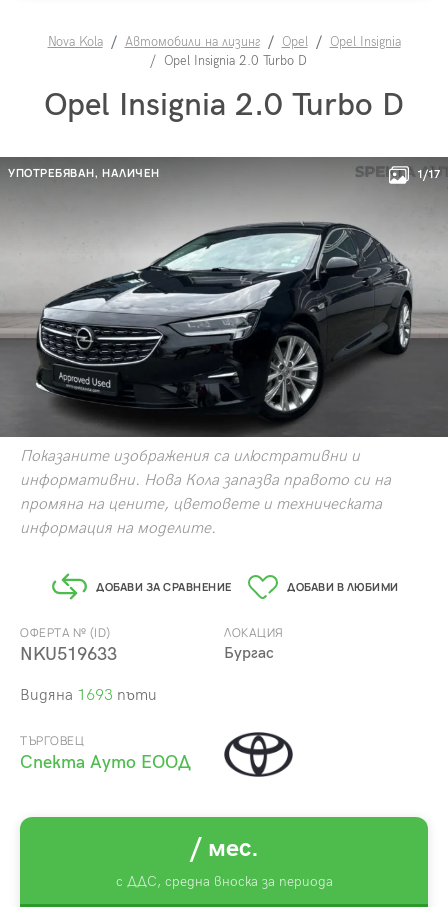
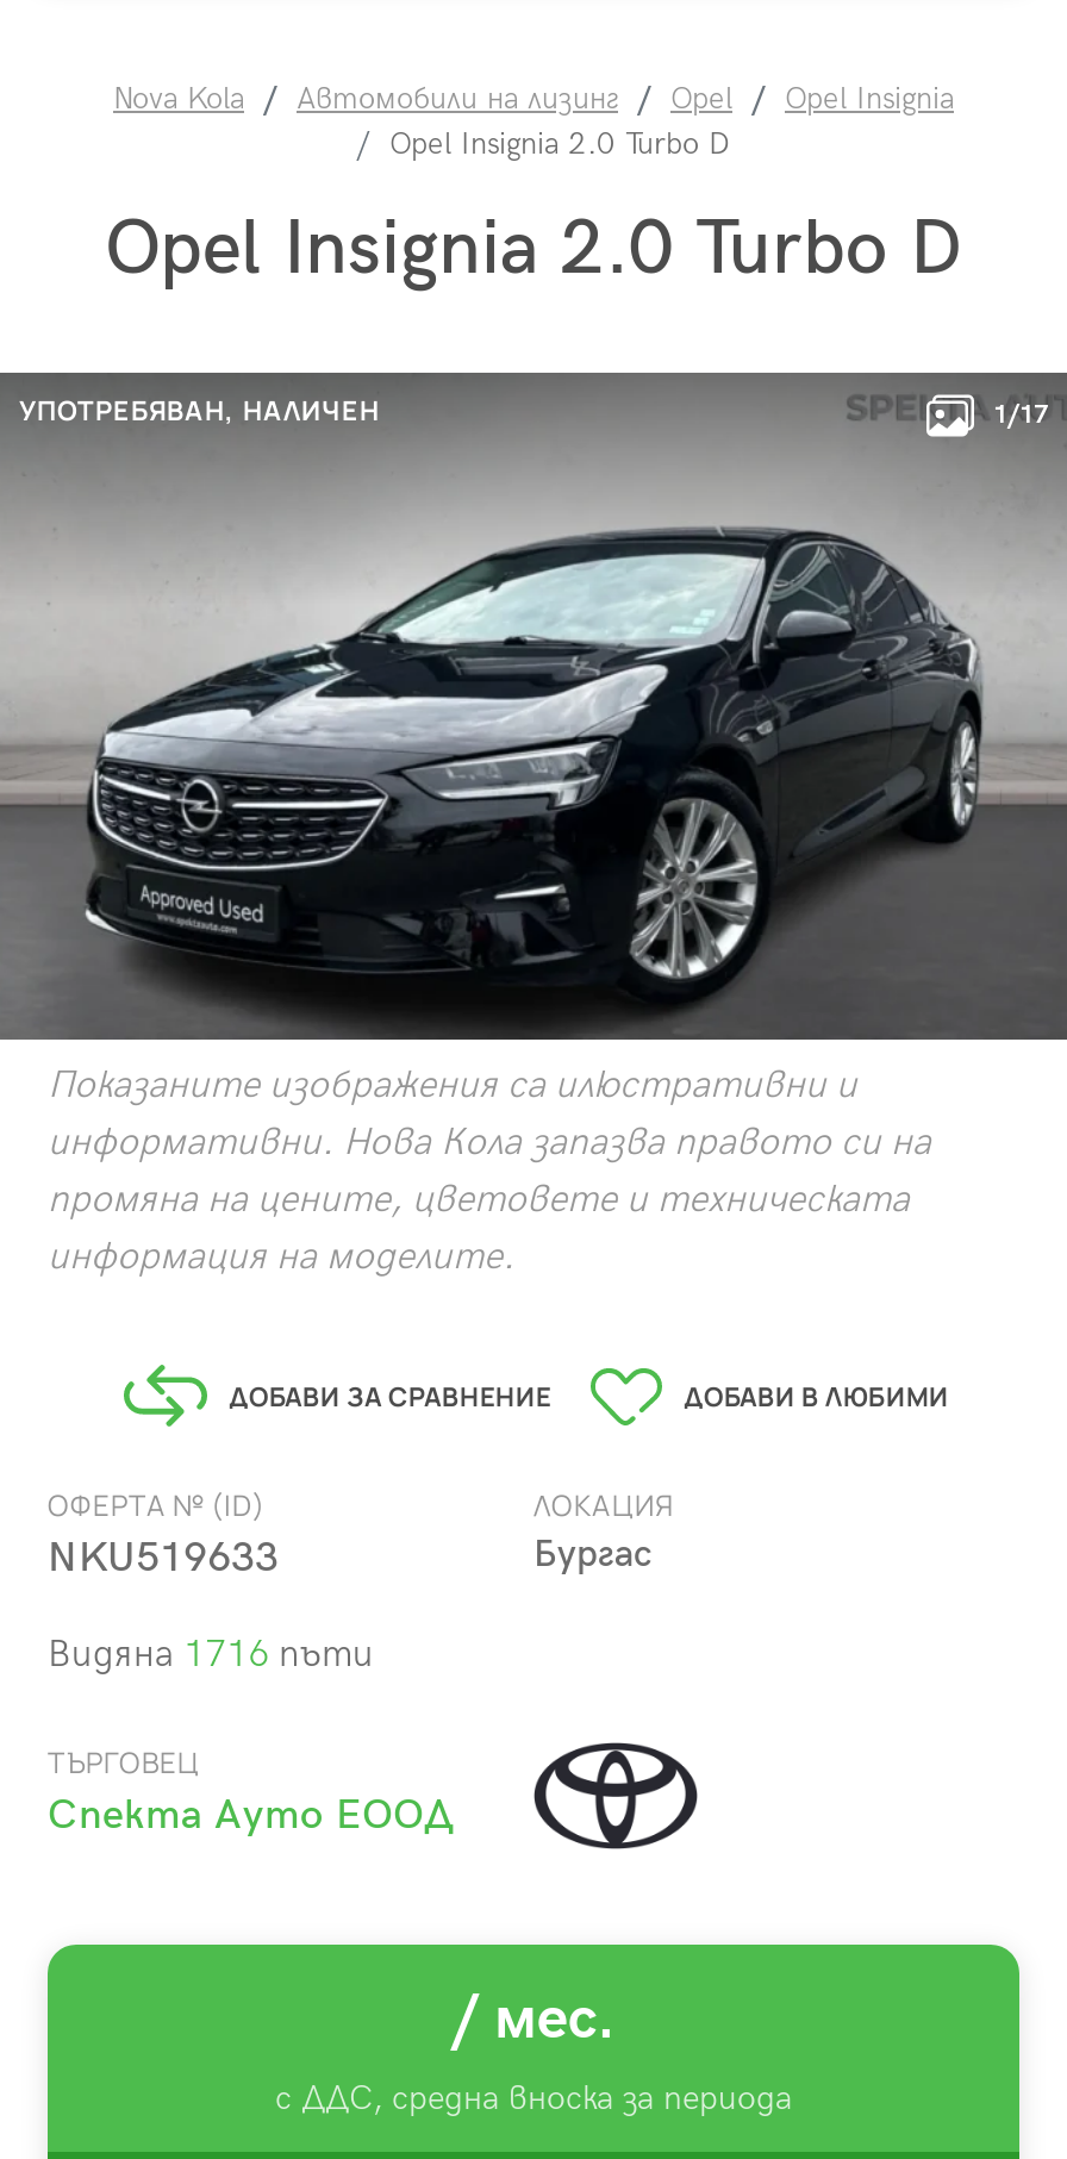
- Видяна 1693 пъти
+ Видяна 1716 пъти
